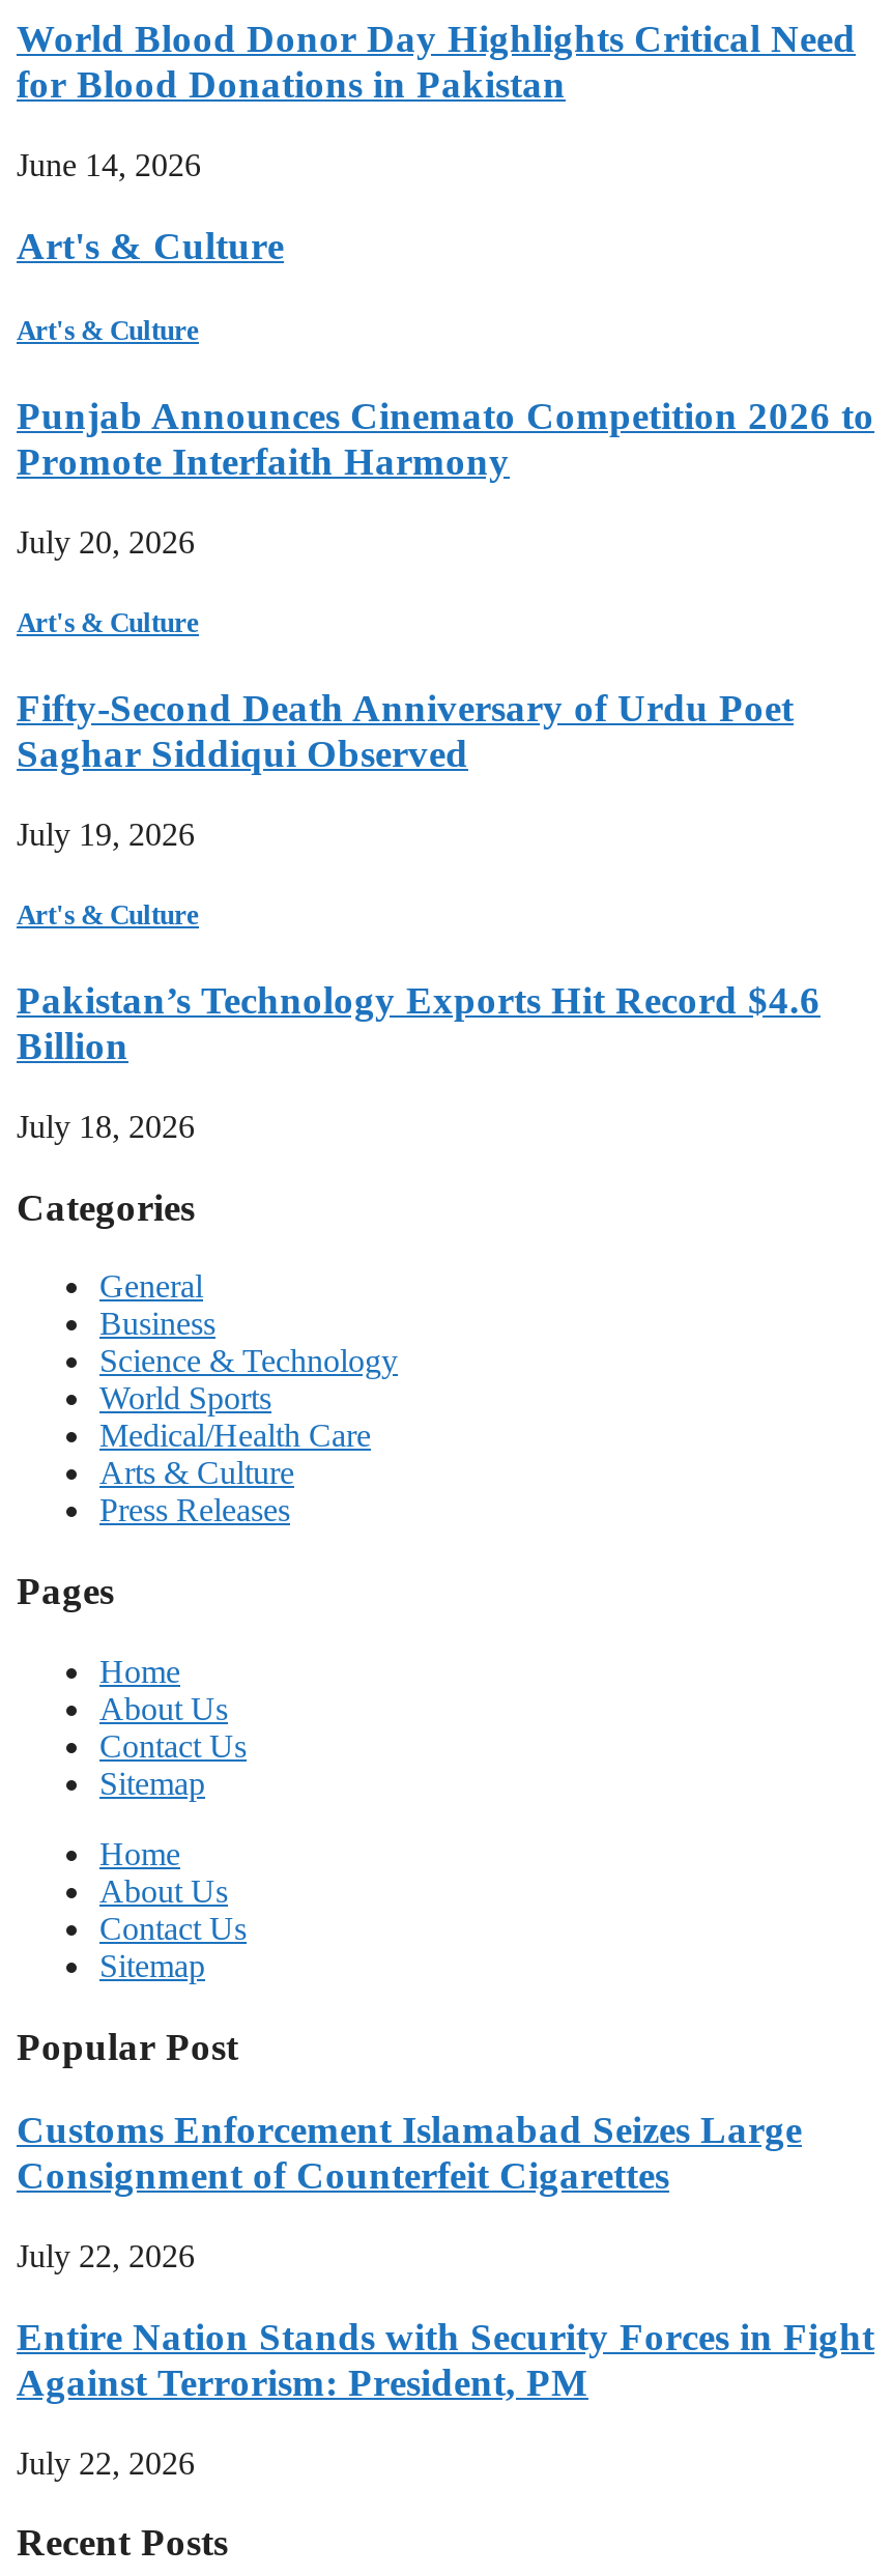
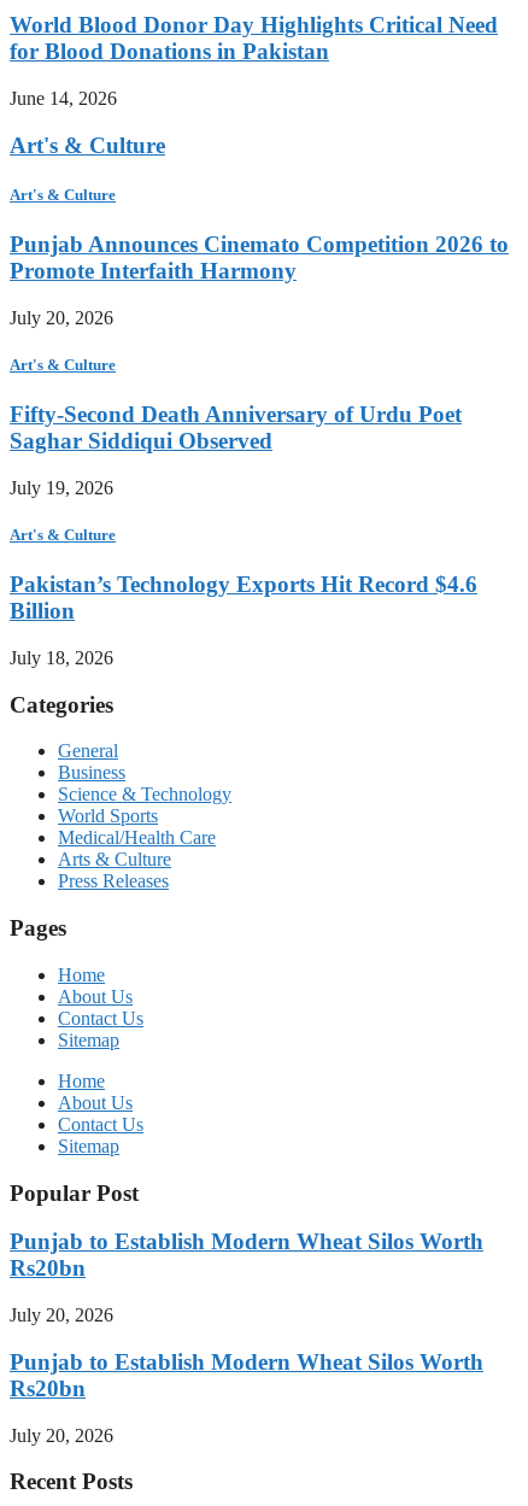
- Customs Enforcement Islamabad Seizes Large
- Consignment of Counterfeit Cigarettes
+ Punjab to Establish Modern Wheat Silos Worth
+ Rs20bn

- July 22, 2026
+ July 20, 2026

- Entire Nation Stands with Security Forces in Fight
- Against Terrorism: President, PM
+ Punjab to Establish Modern Wheat Silos Worth
+ Rs20bn

- July 22, 2026
+ July 20, 2026
